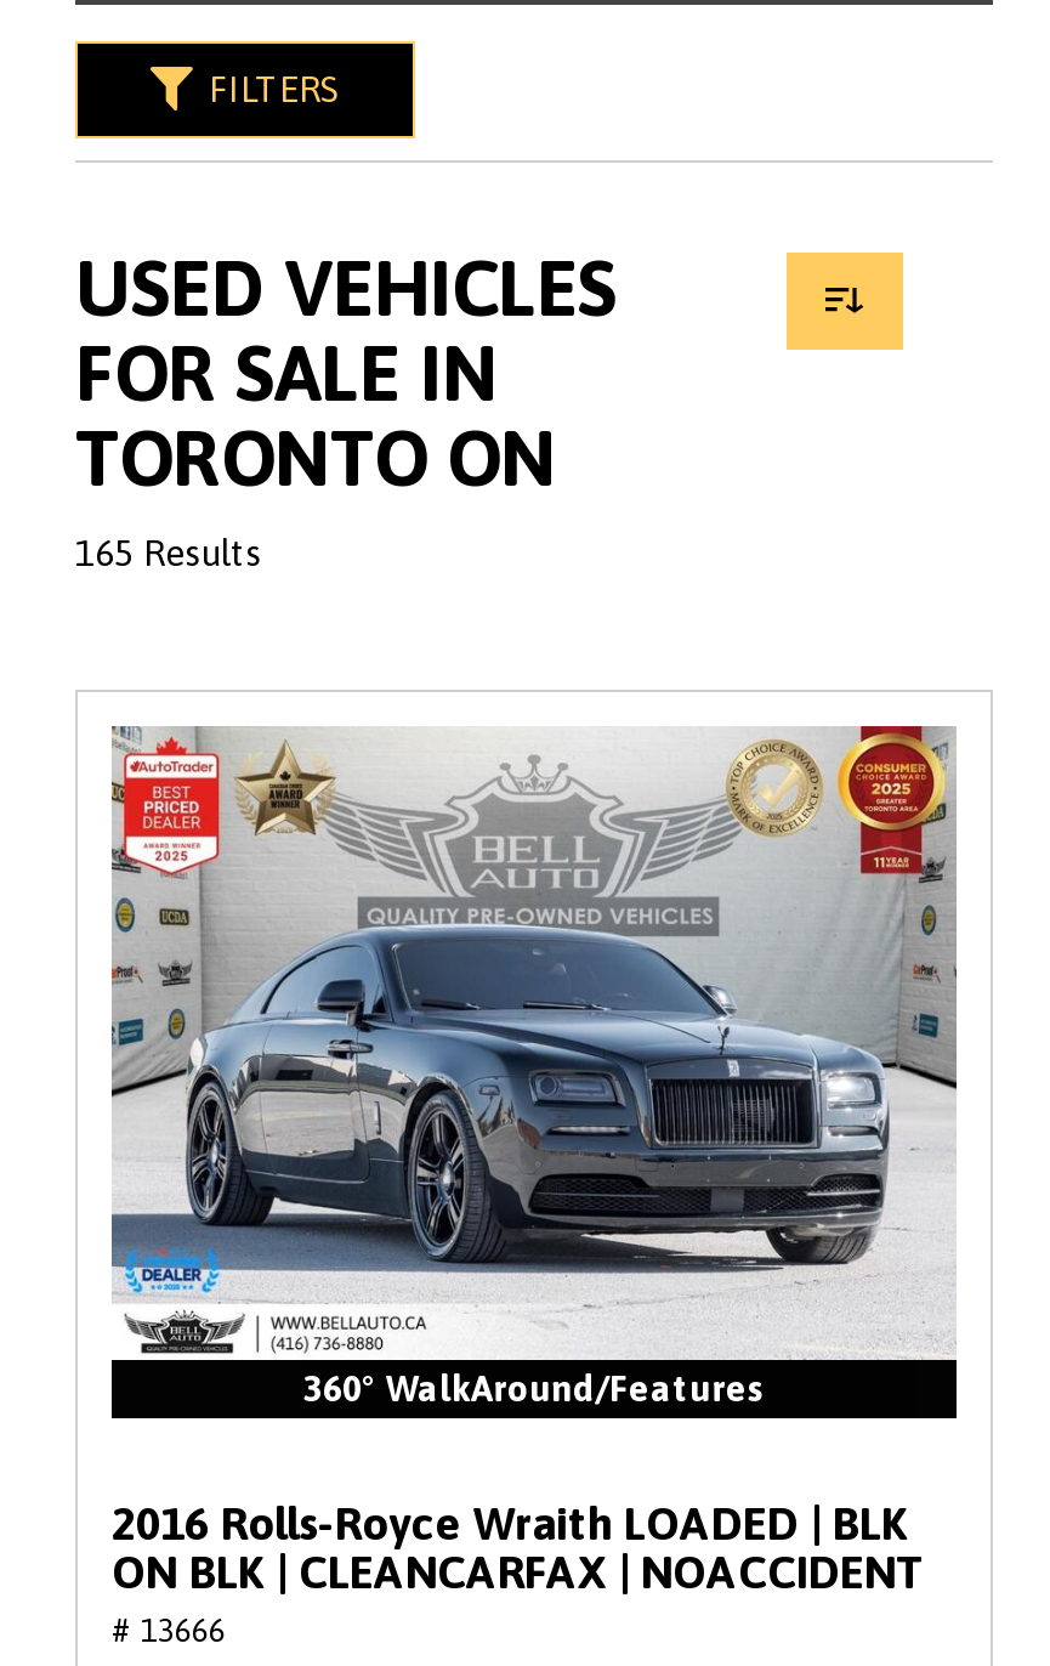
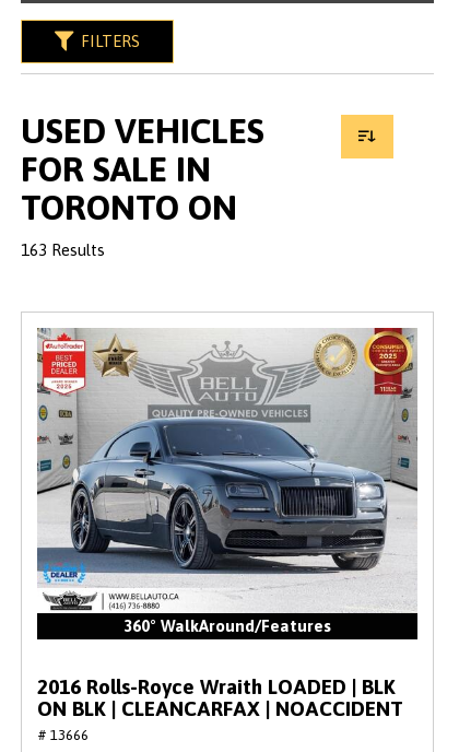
- 165 Results
+ 163 Results
